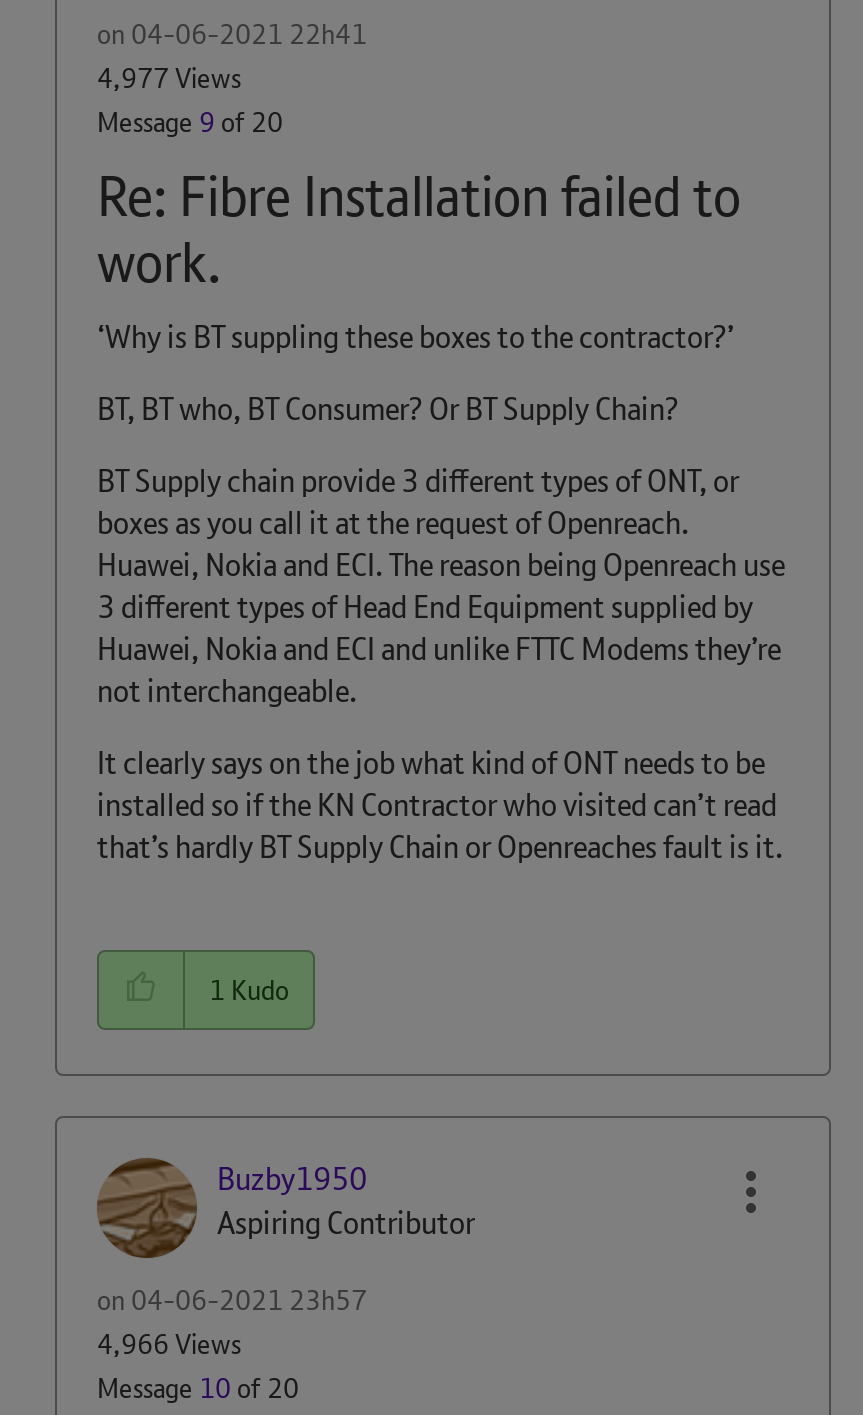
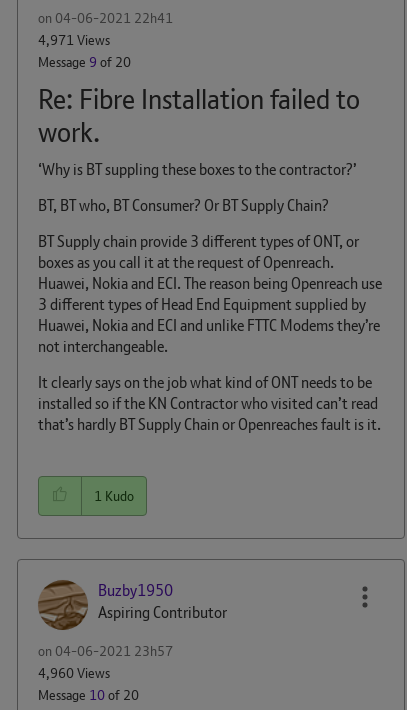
- 4,977 Views
+ 4,971 Views

- 4,966 Views
+ 4,960 Views
